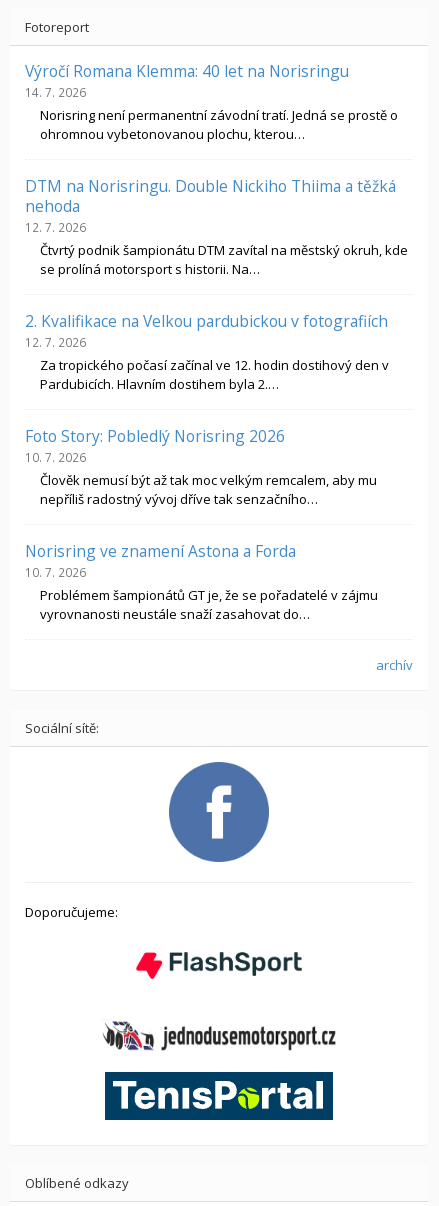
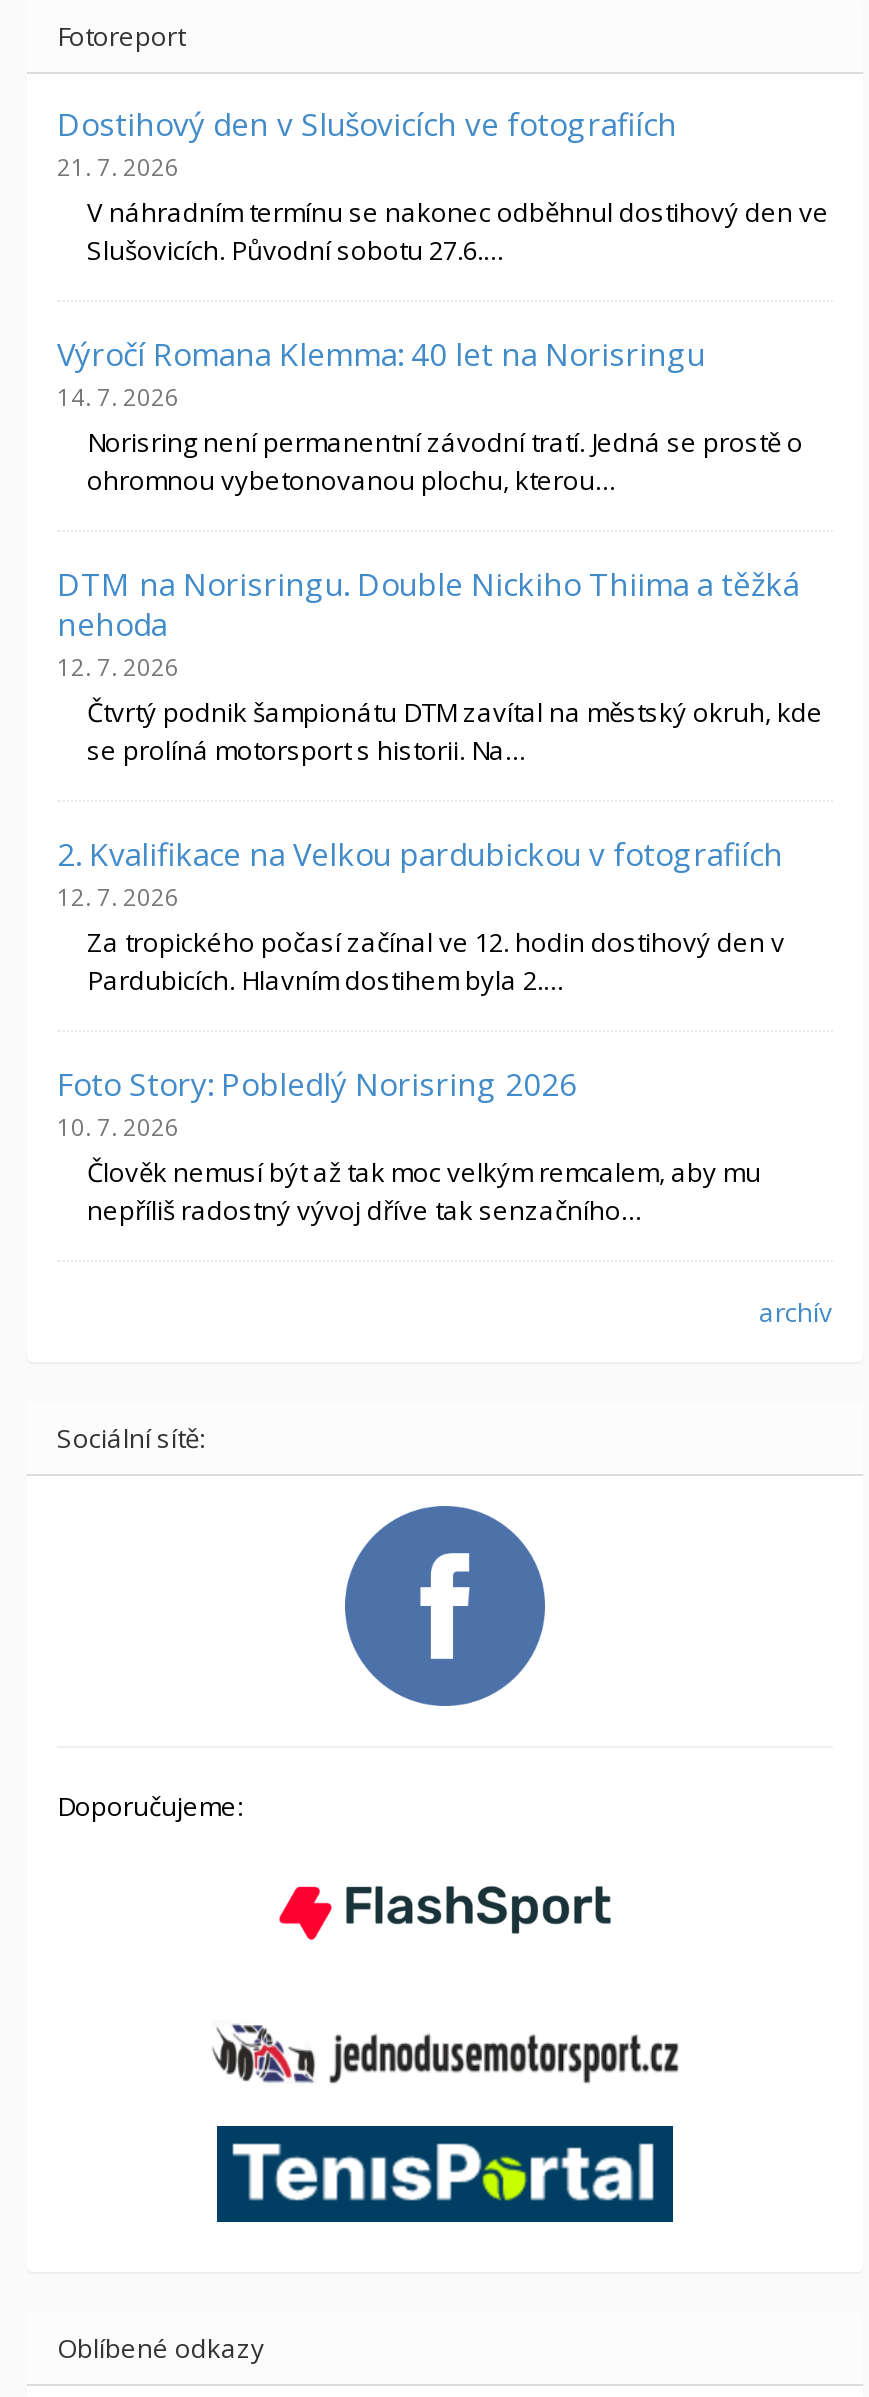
+ Dostihový den v Slušovicích ve fotografiích
+ 21. 7. 2026
+ V náhradním termínu se nakonec odběhnul dostihový den ve
+ Slušovicích. Původní sobotu 27.6.…

moved down: Výročí Romana Klemma: 40 let na Norisringu | 14. 7. 2026 | Norisring není permanentní závodní tratí. Jedná se prostě o | ... | Člověk nemusí být až tak moc velkým remcalem, aby mu | nepříliš radostný vývoj dříve tak senzačního…

- Norisring ve znamení Astona a Forda
- 10. 7. 2026
- Problémem šampionátů GT je, že se pořadatelé v zájmu
- vyrovnanosti neustále snaží zasahovat do…
